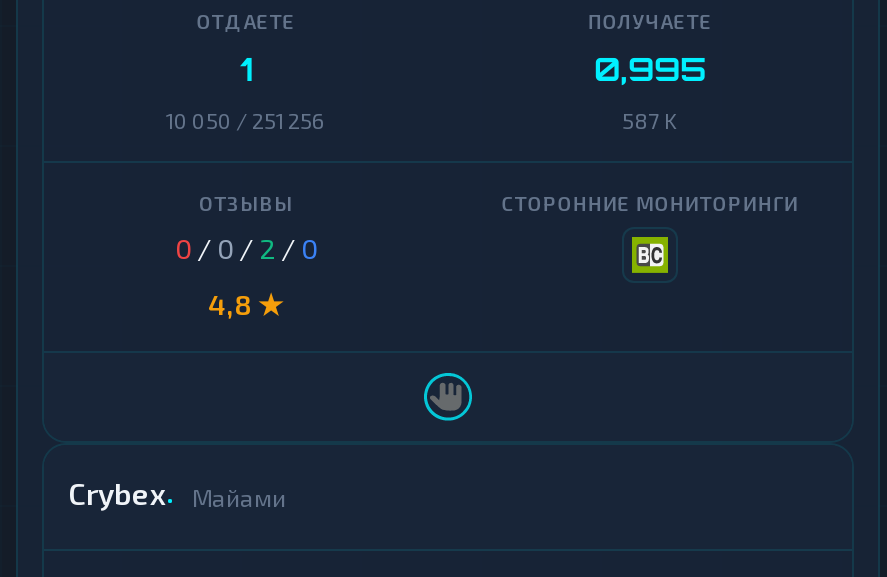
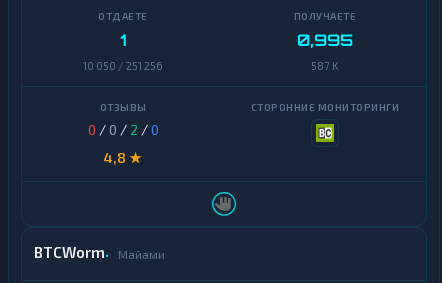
- Crybex
+ BTCWorm
